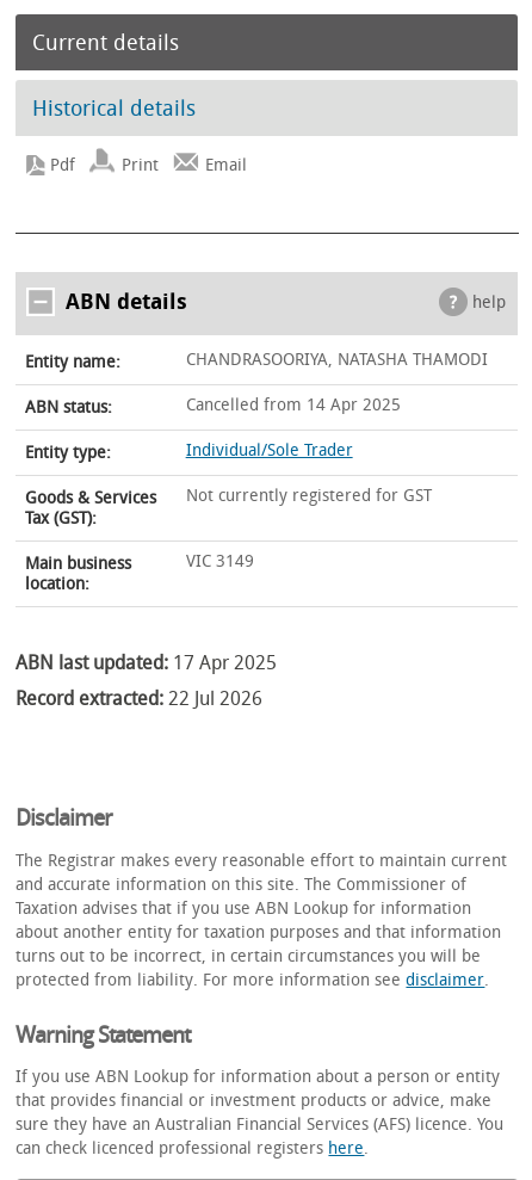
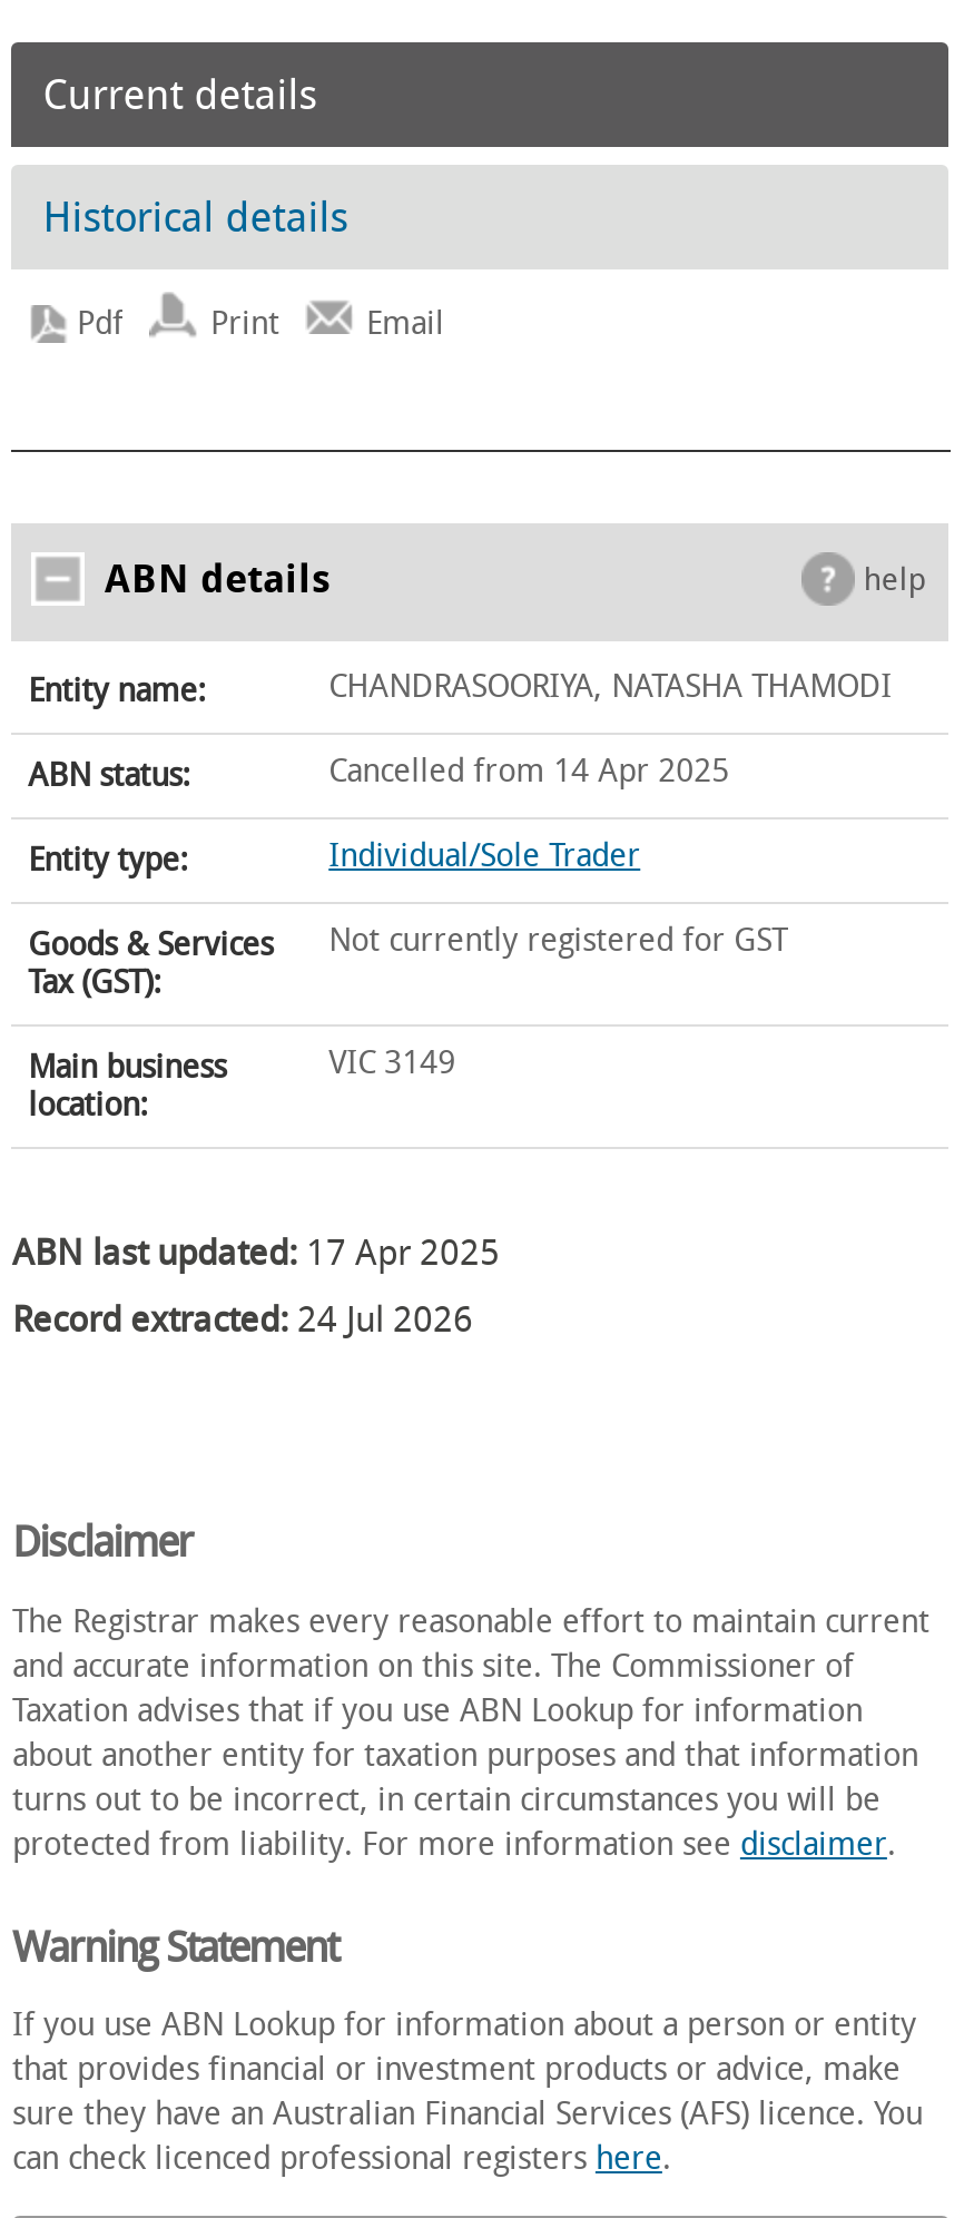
- Record extracted: 22 Jul 2026
+ Record extracted: 24 Jul 2026
